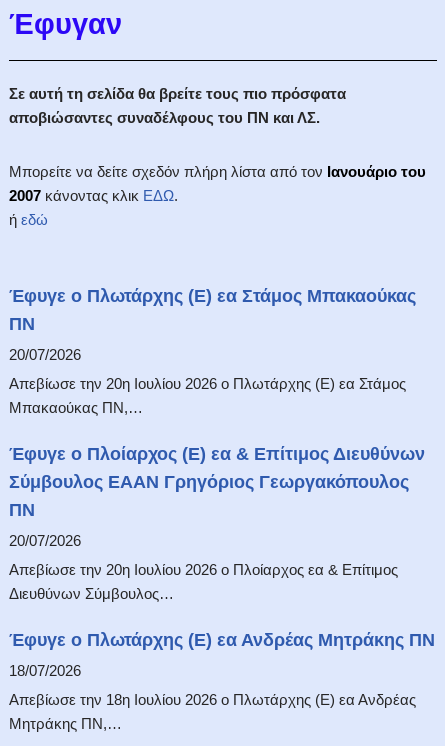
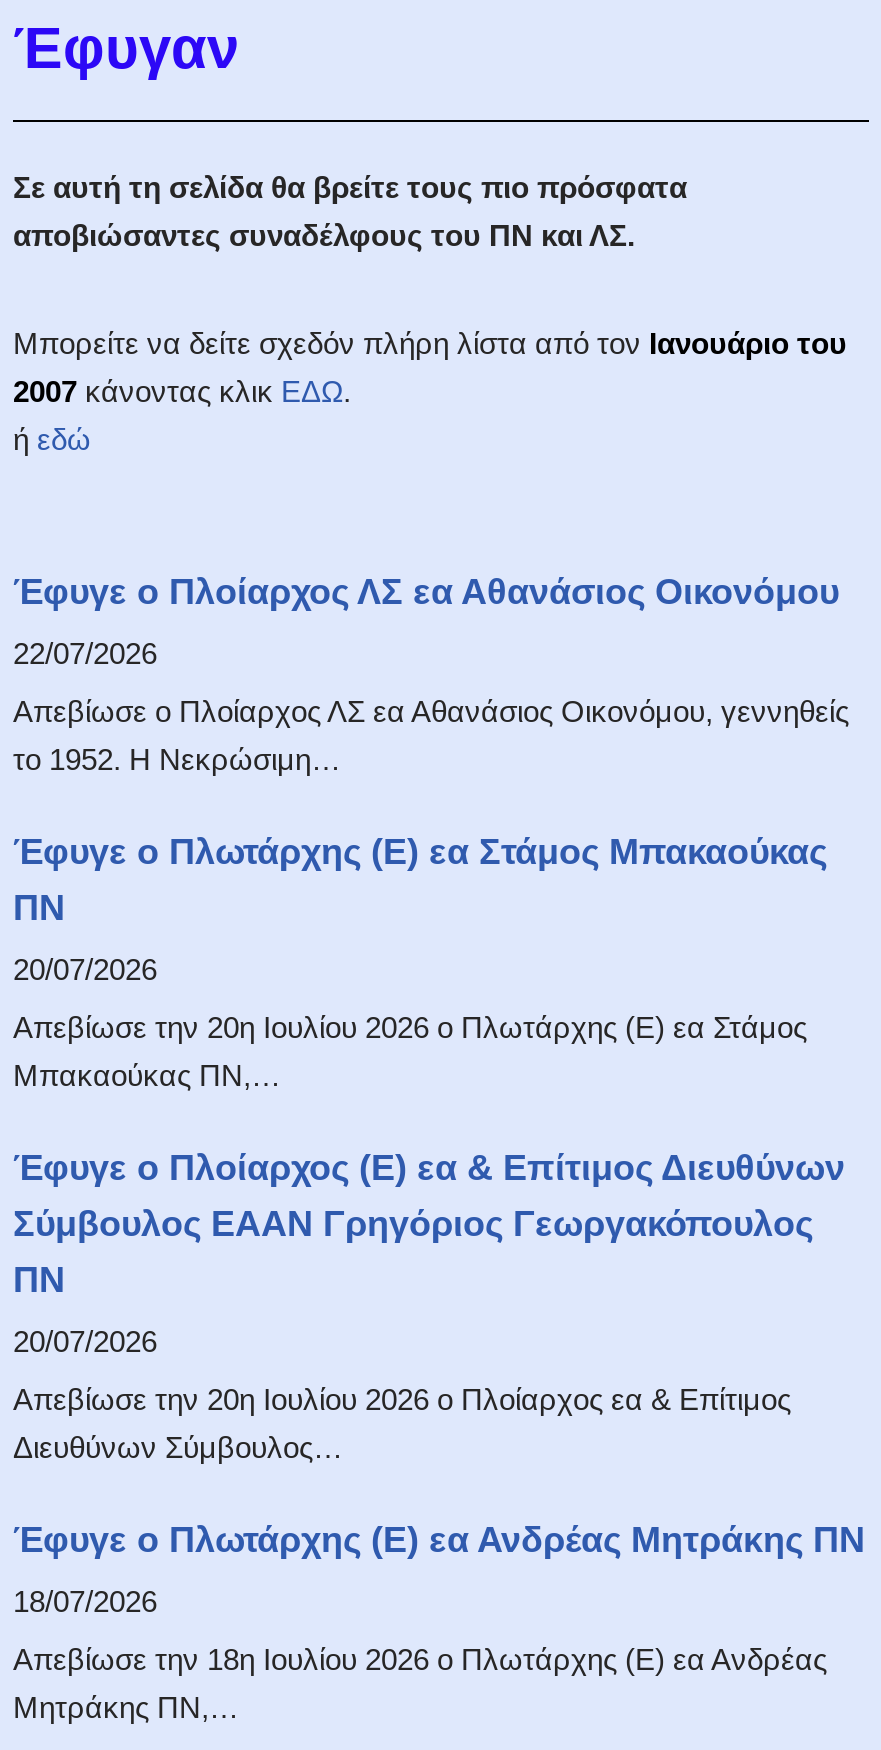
+ Έφυγε ο Πλοίαρχος ΛΣ εα Αθανάσιος Οικονόμου
+ 22/07/2026
+ Απεβίωσε ο Πλοίαρχος ΛΣ εα Αθανάσιος Οικονόμου, γεννηθείς
+ το 1952. Η Νεκρώσιμη…
